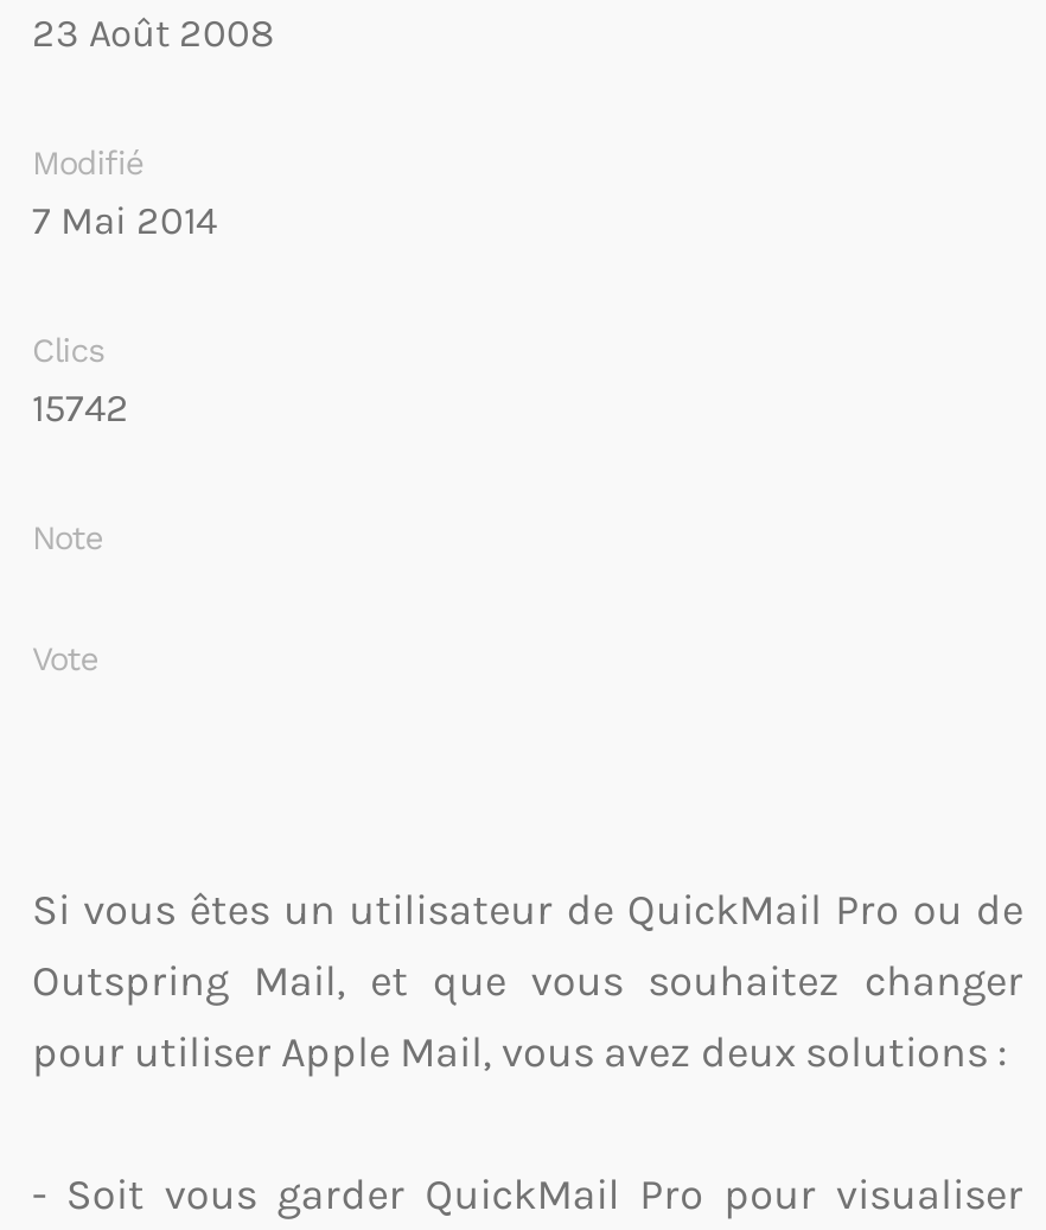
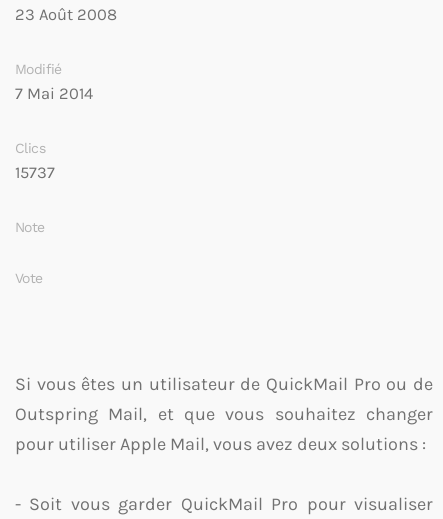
- 15742
+ 15737
